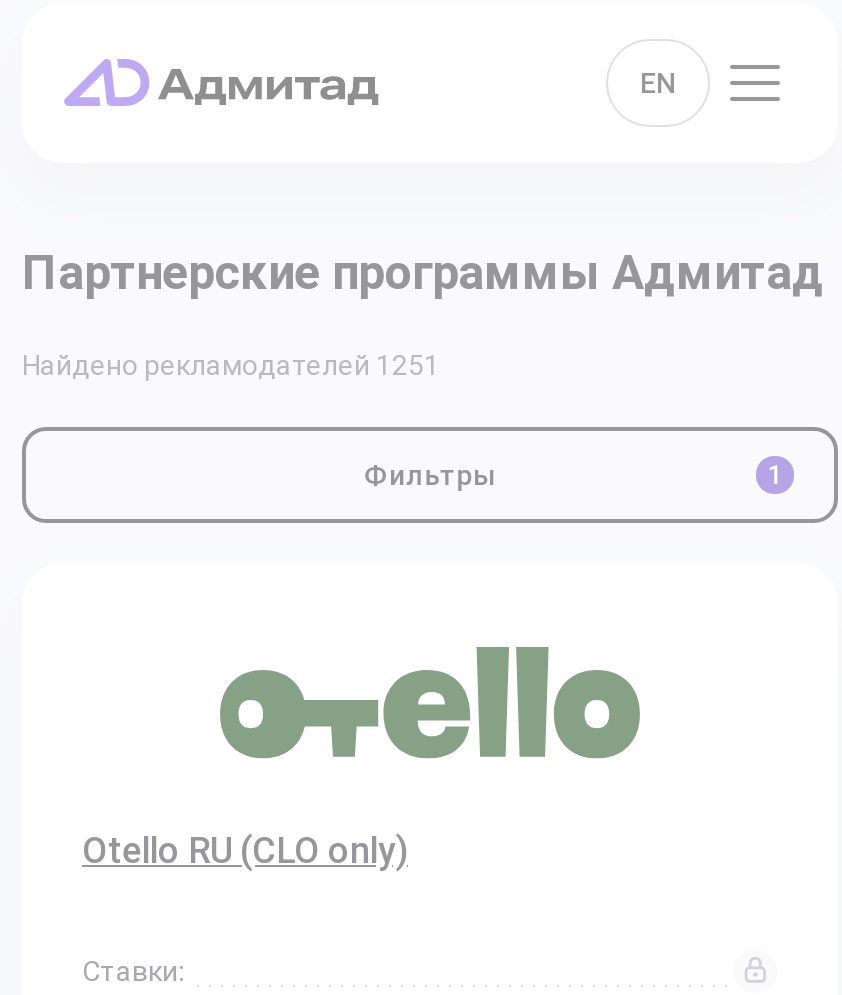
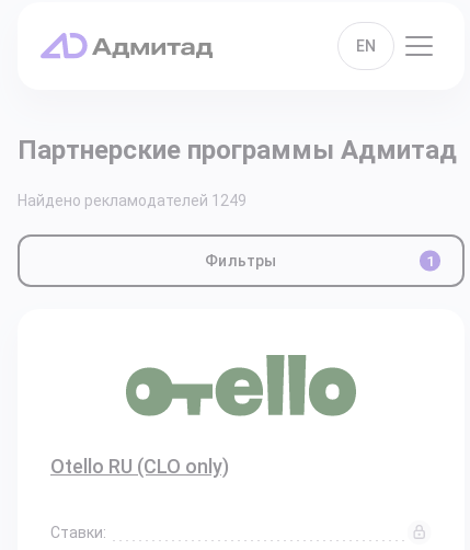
- Найдено рекламодателей 1251
+ Найдено рекламодателей 1249
